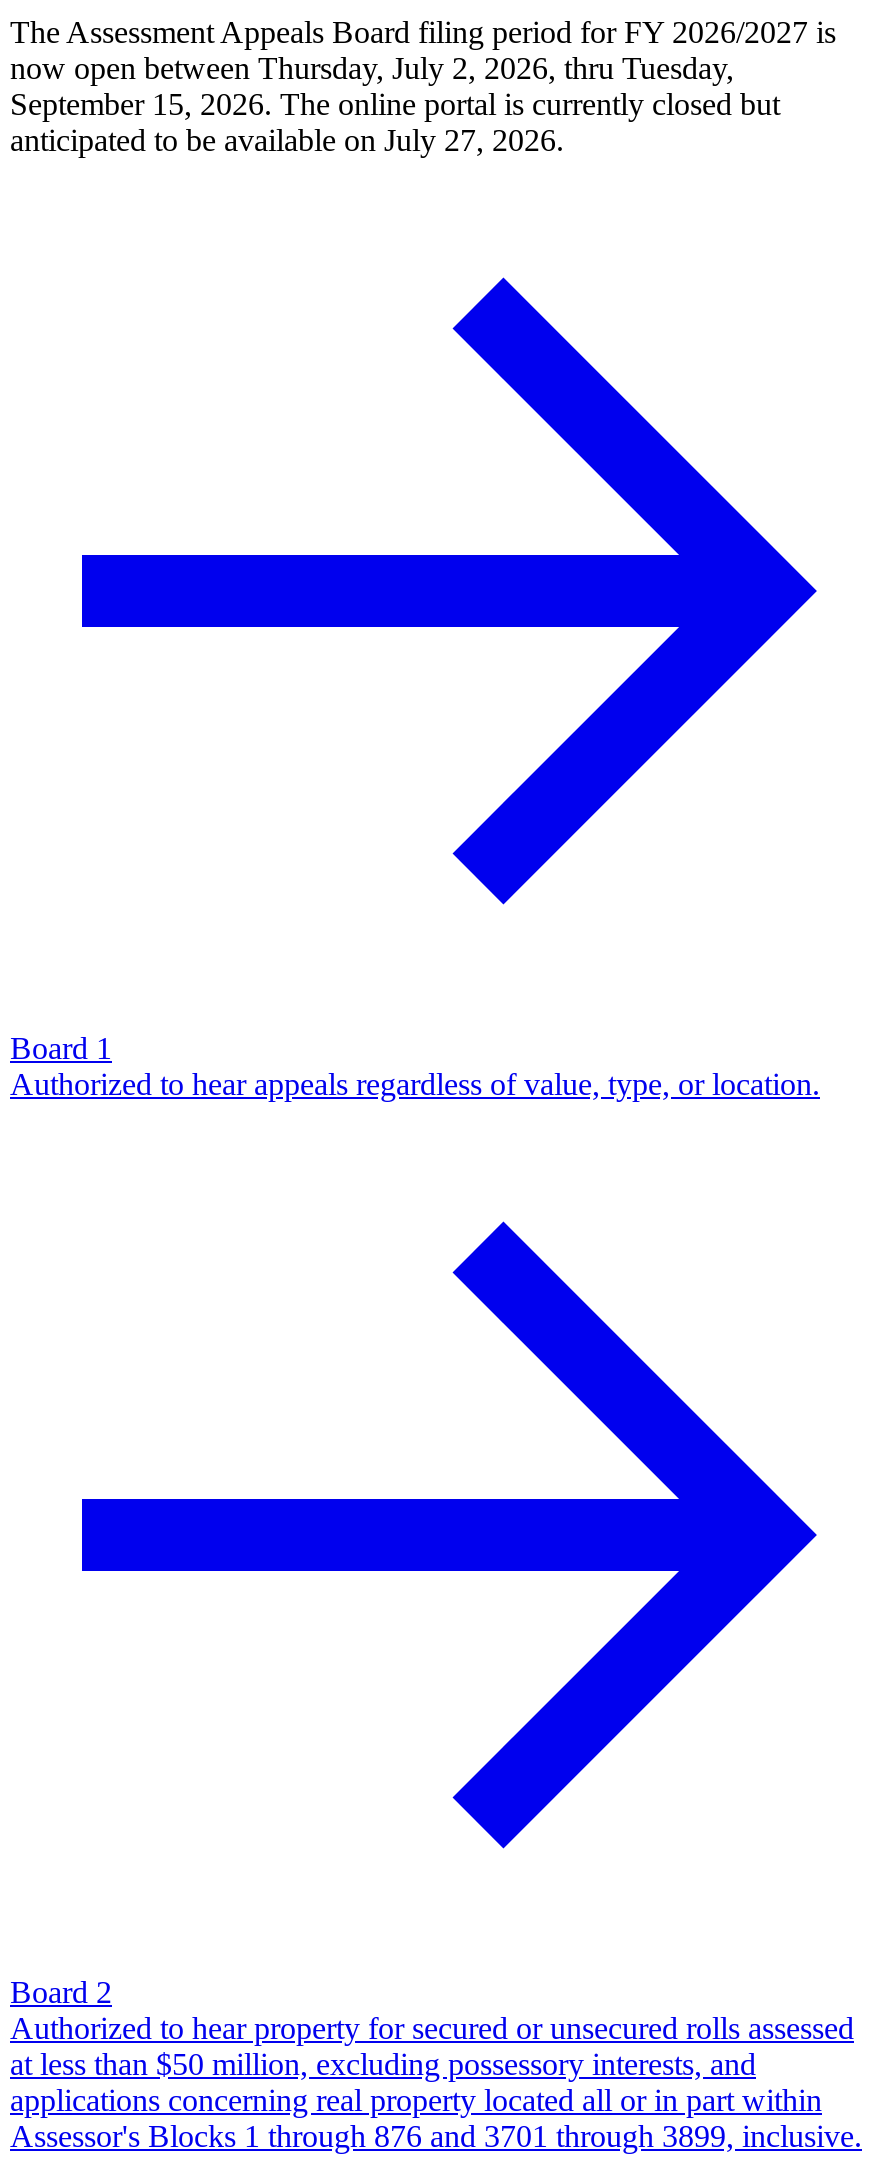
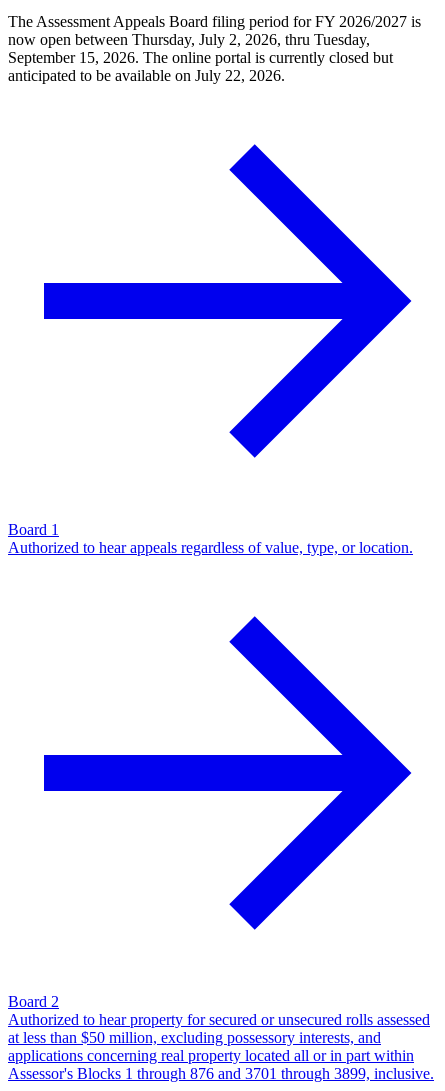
- anticipated to be available on July 27, 2026.
+ anticipated to be available on July 22, 2026.
